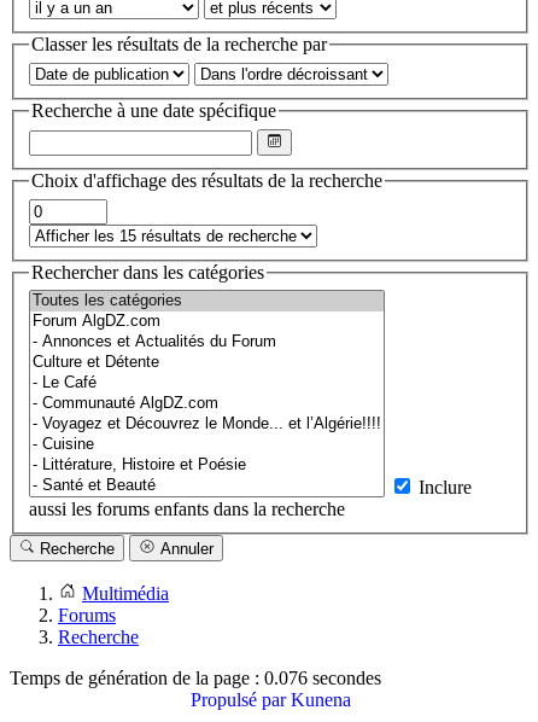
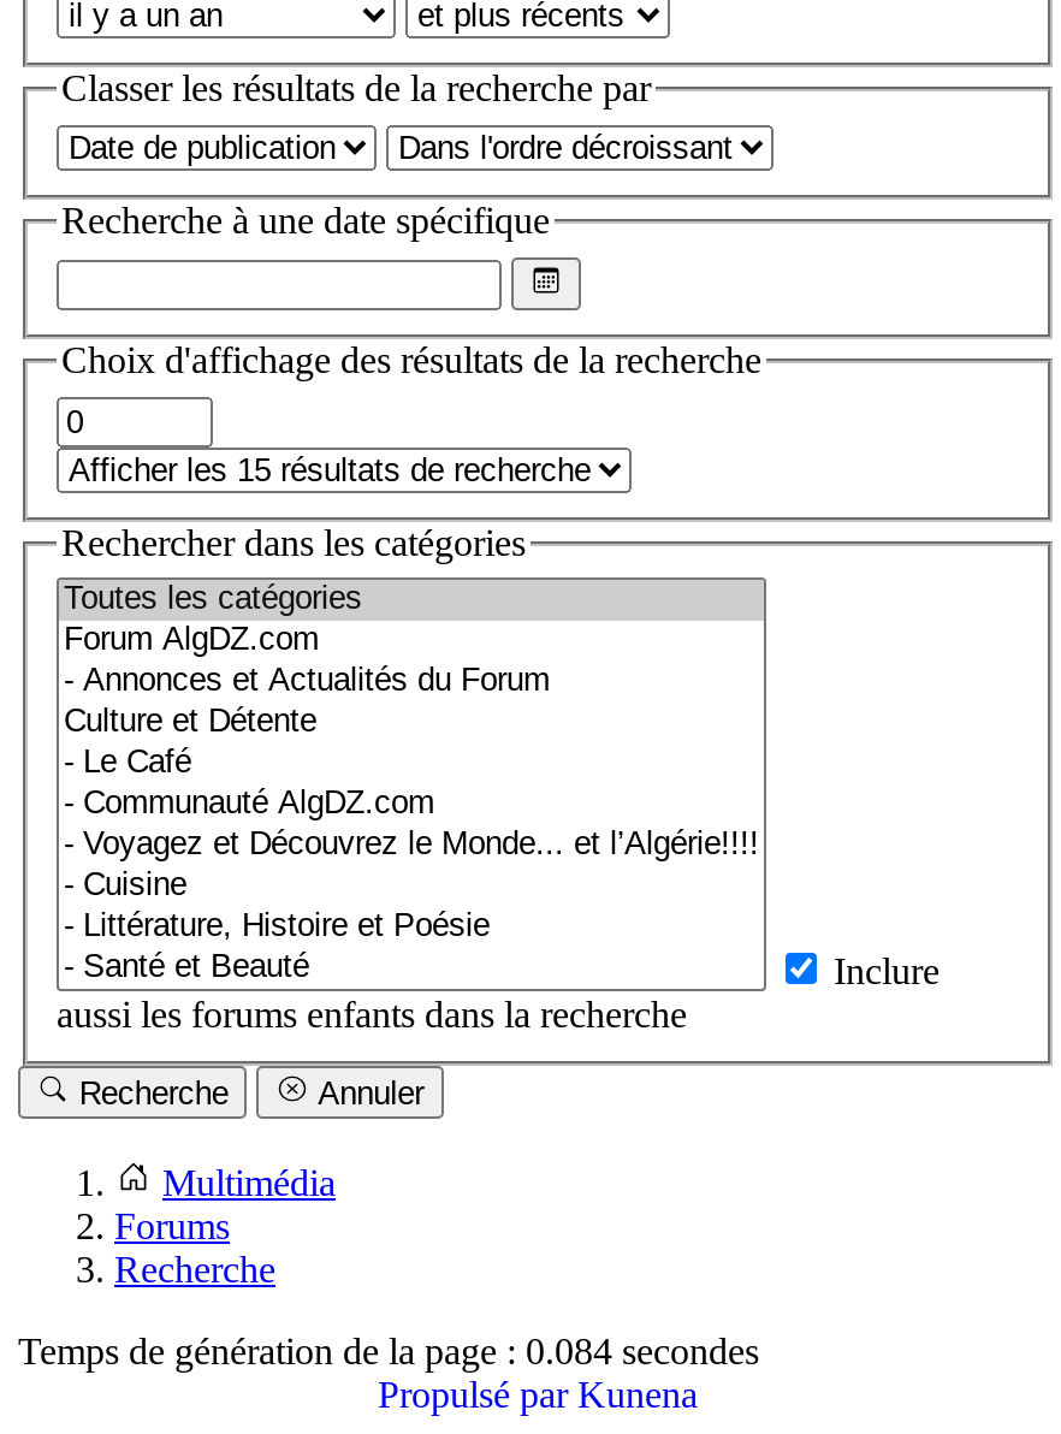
- Temps de génération de la page : 0.076 secondes
+ Temps de génération de la page : 0.084 secondes
